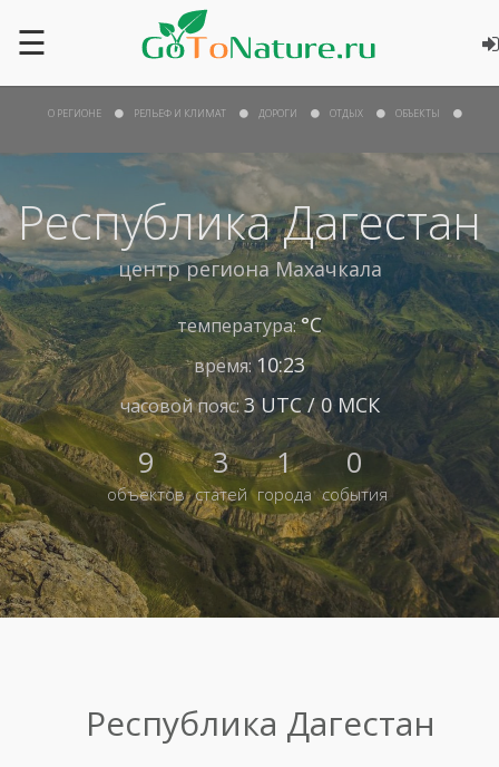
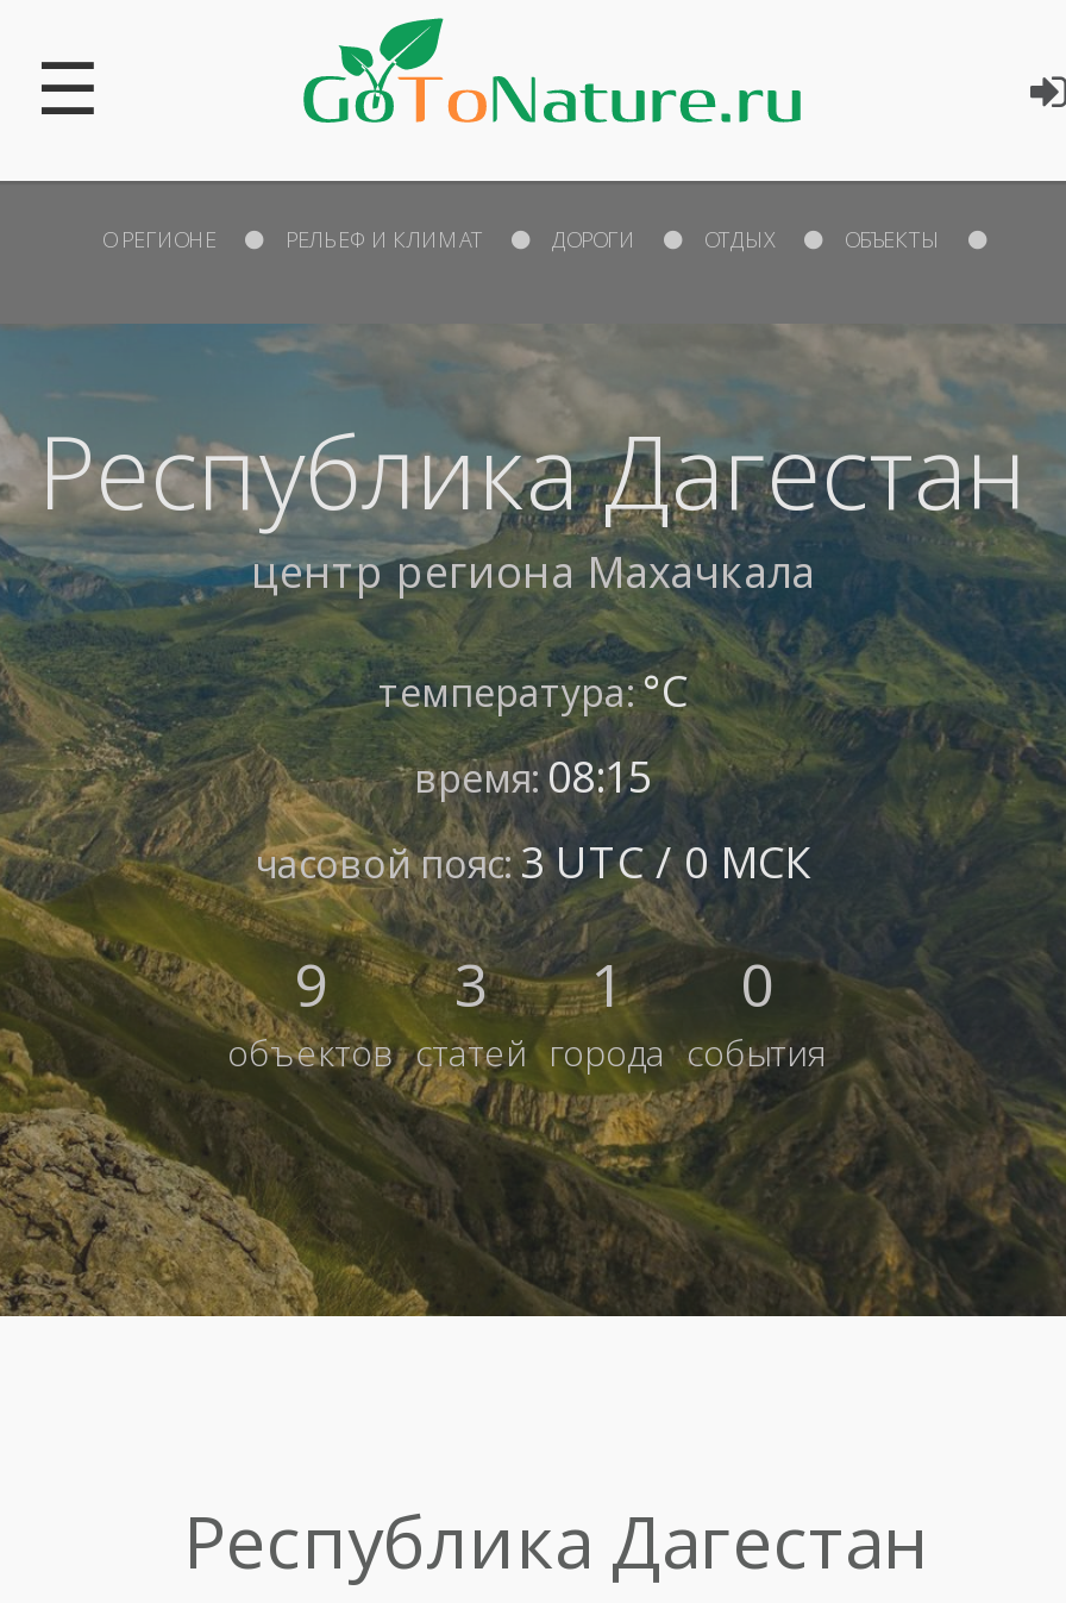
- время: 10:23
+ время: 08:15
